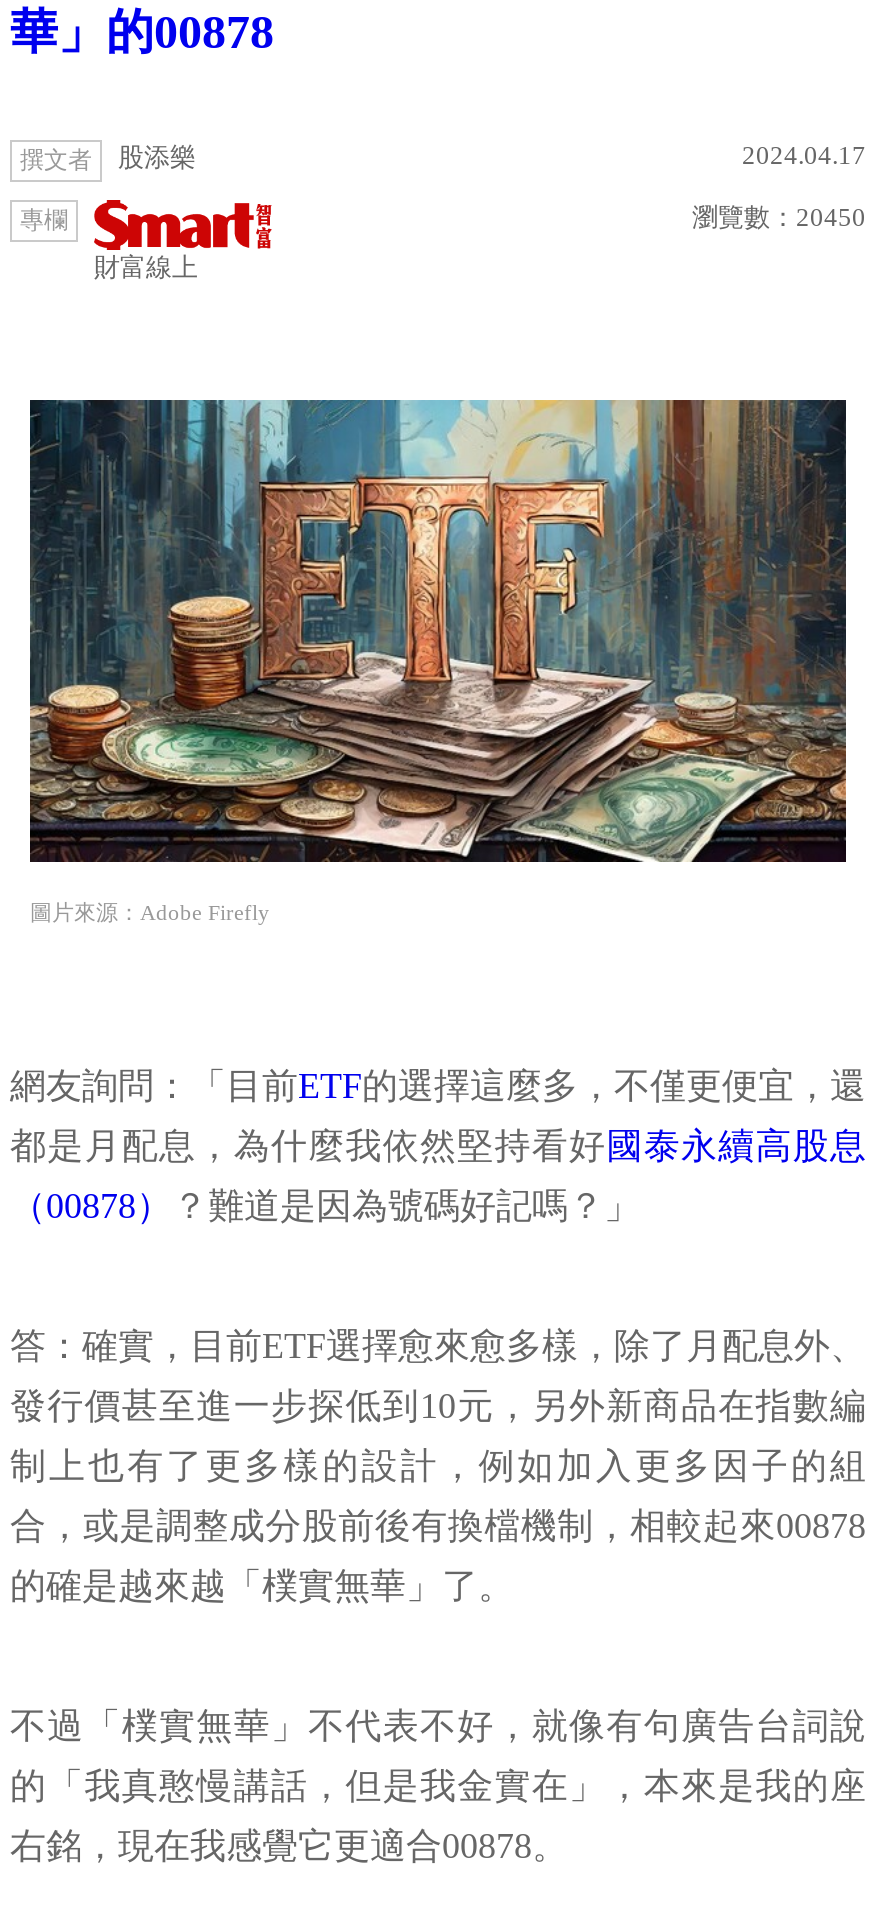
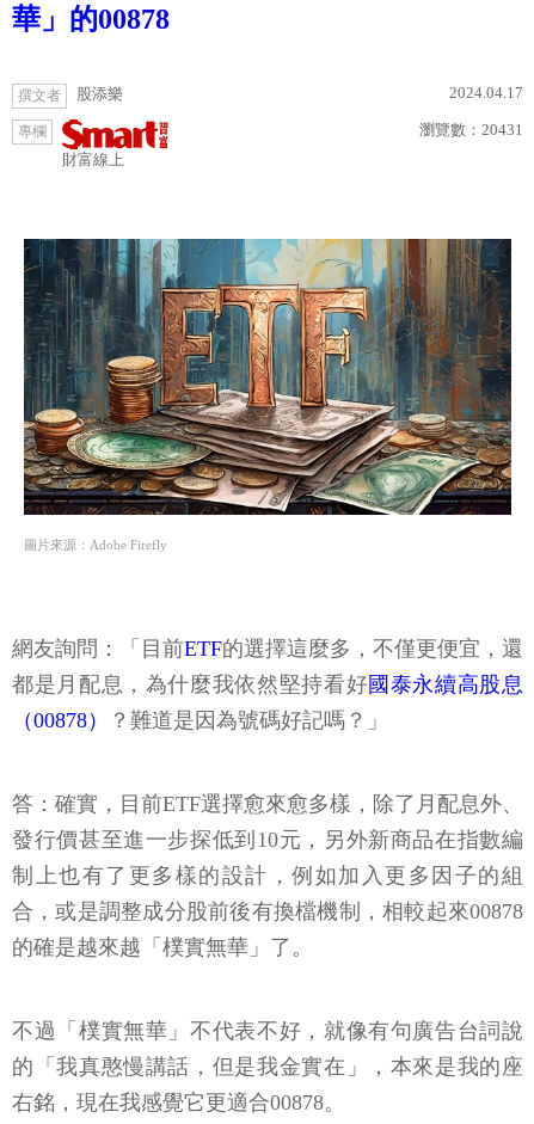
- 瀏覽數：20450
+ 瀏覽數：20431
